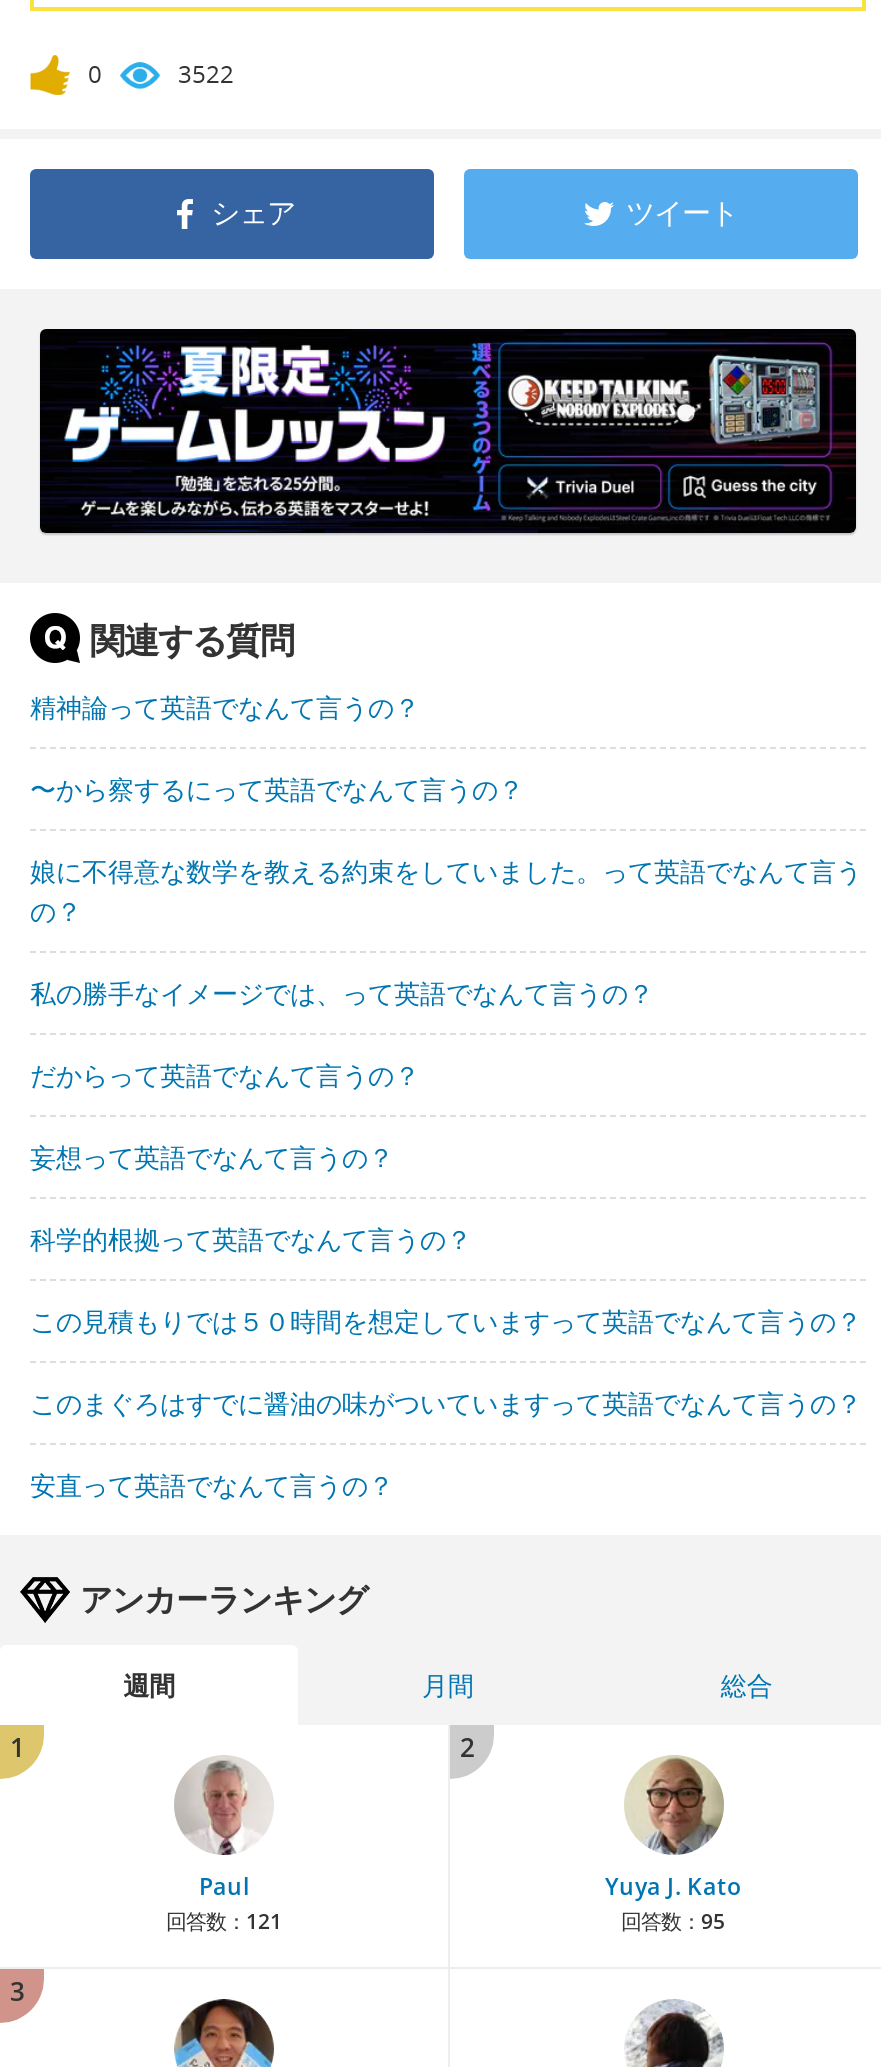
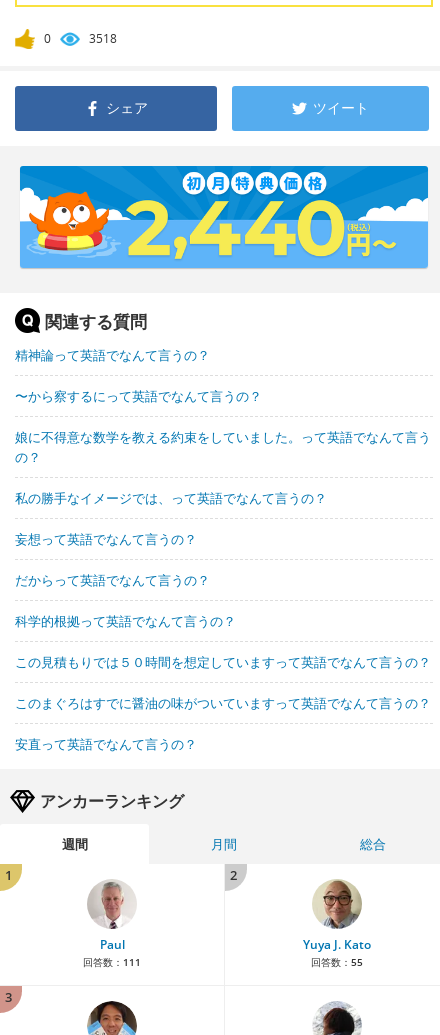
- 3522
+ 3518

- [image]
+ [image]

moved down: だからって英語でなんて言うの？

moved up: 妄想って英語でなんて言うの？

- 回答数：121
+ 回答数：111

- 回答数：95
+ 回答数：55
